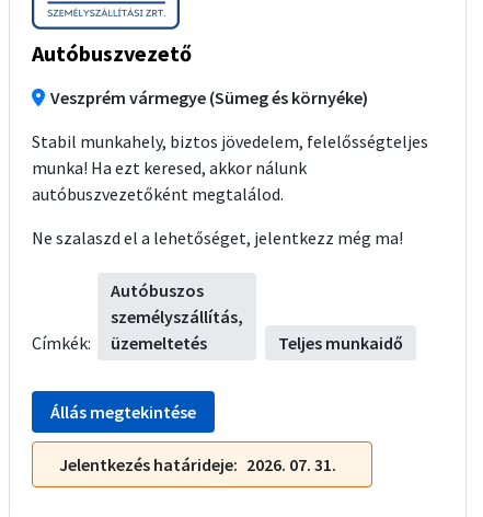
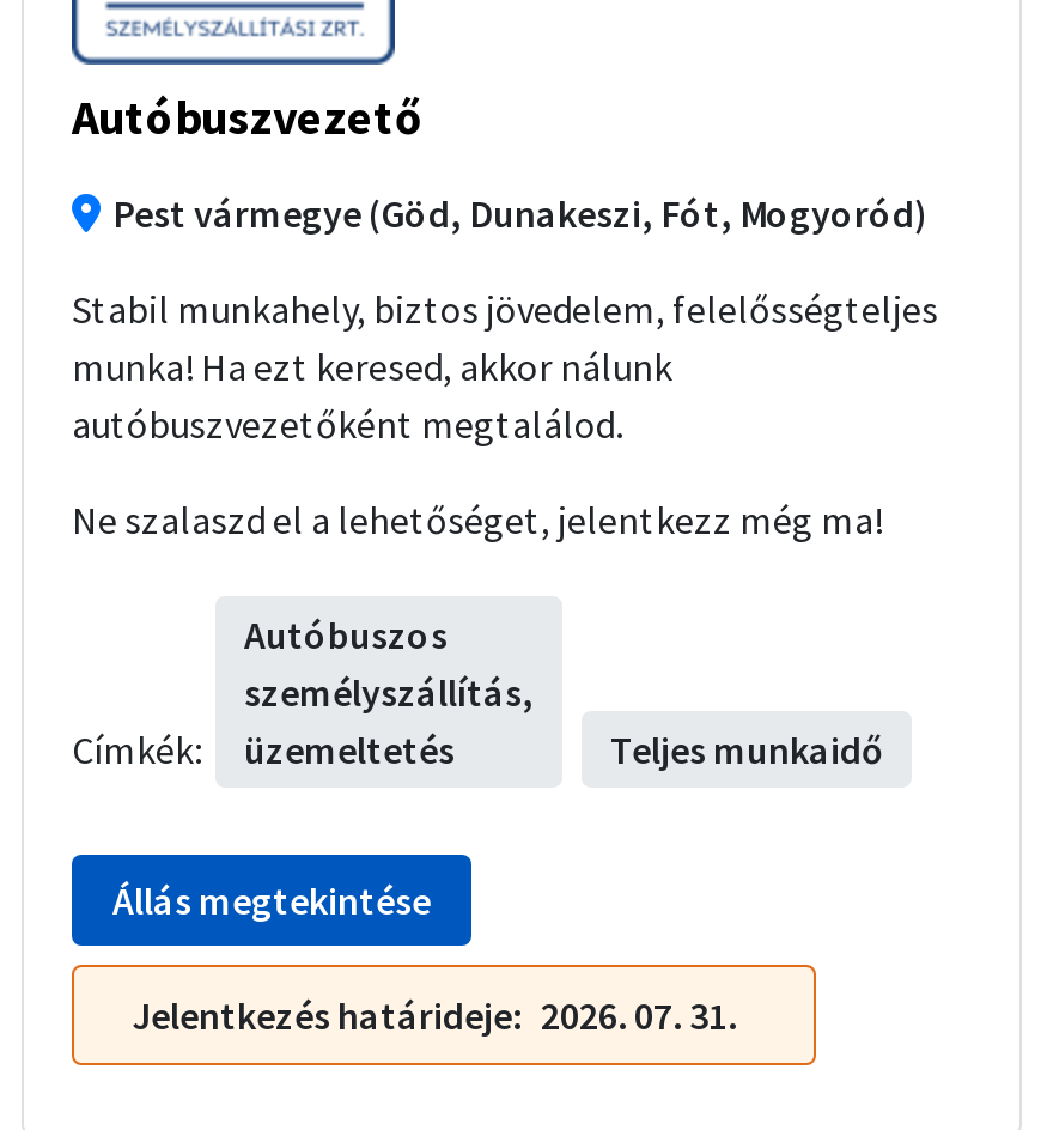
- Veszprém vármegye (Sümeg és környéke)
+ Pest vármegye (Göd, Dunakeszi, Fót, Mogyoród)
